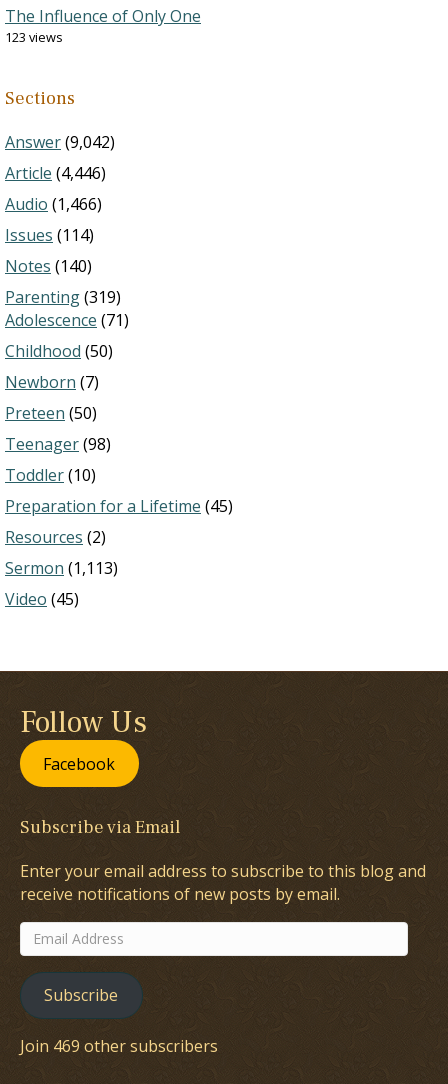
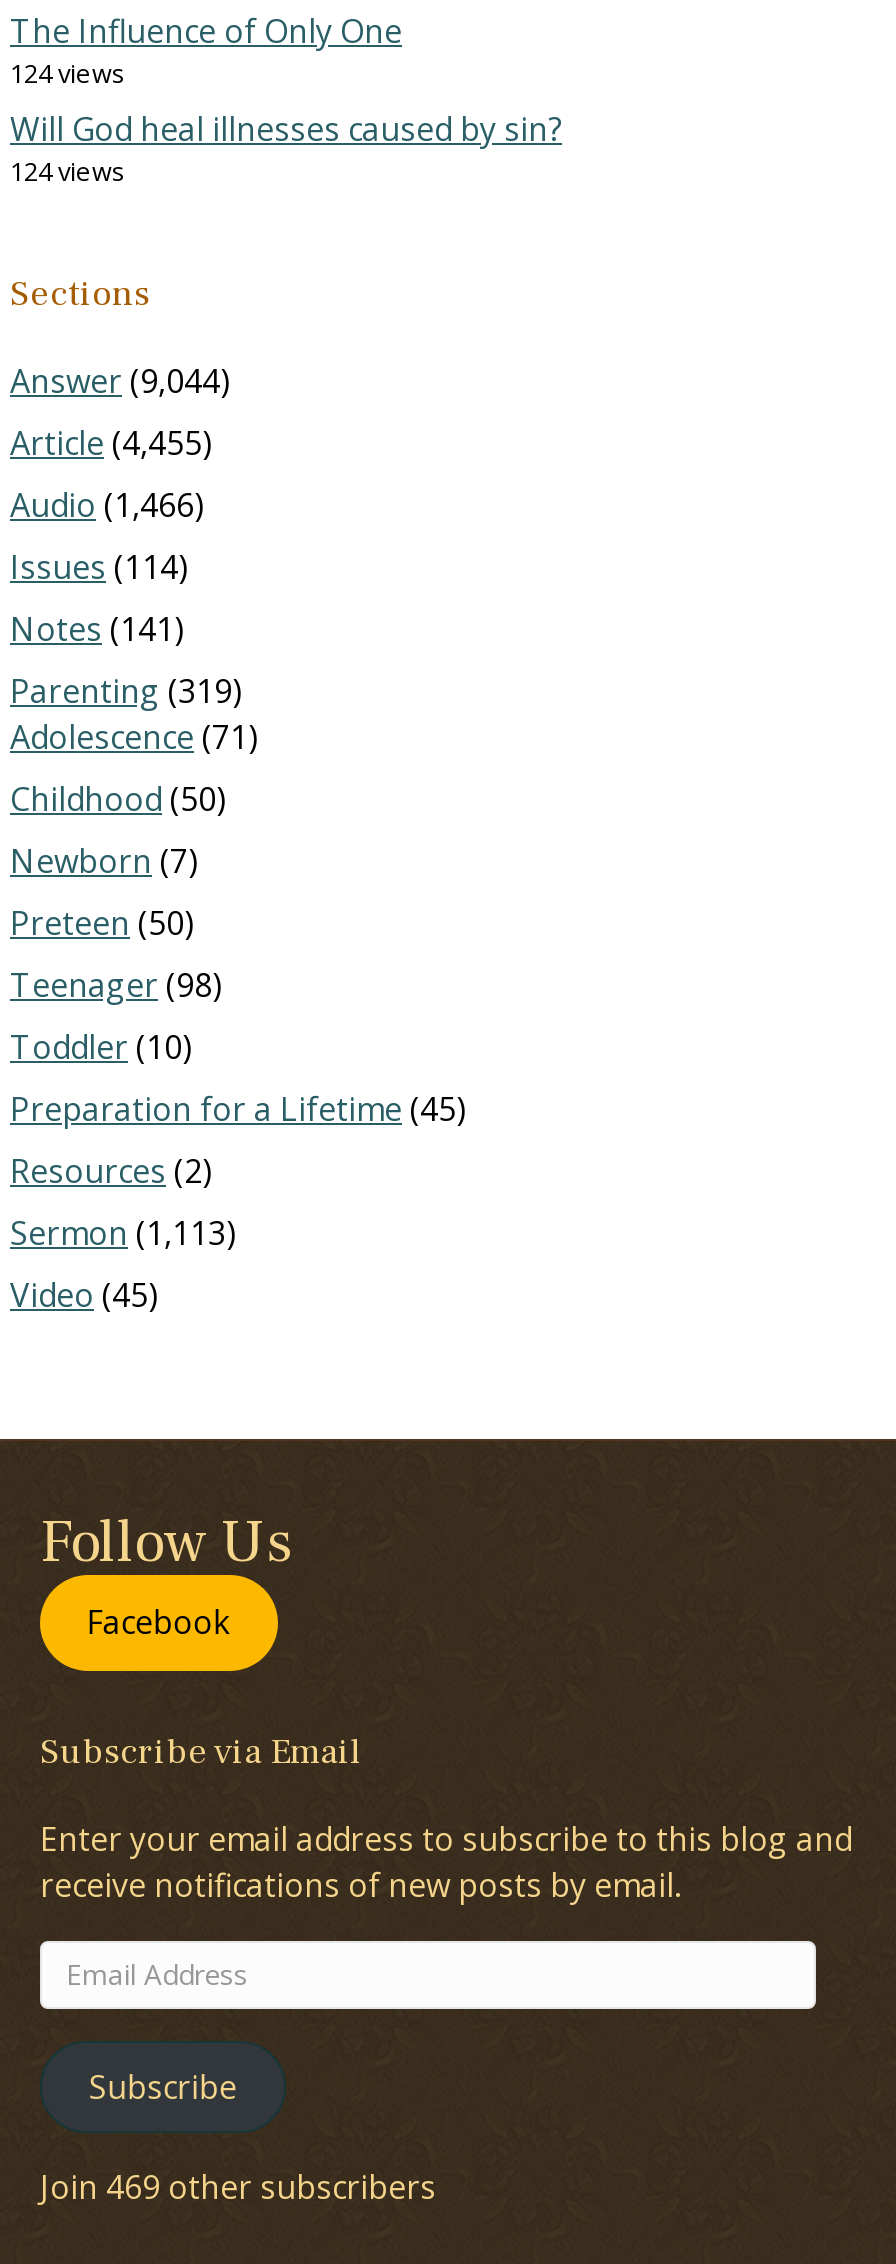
- 123 views
+ 124 views
+ Will God heal illnesses caused by sin?
+ 124 views

- Answer (9,042)
+ Answer (9,044)

- Article (4,446)
+ Article (4,455)

- Notes (140)
+ Notes (141)
